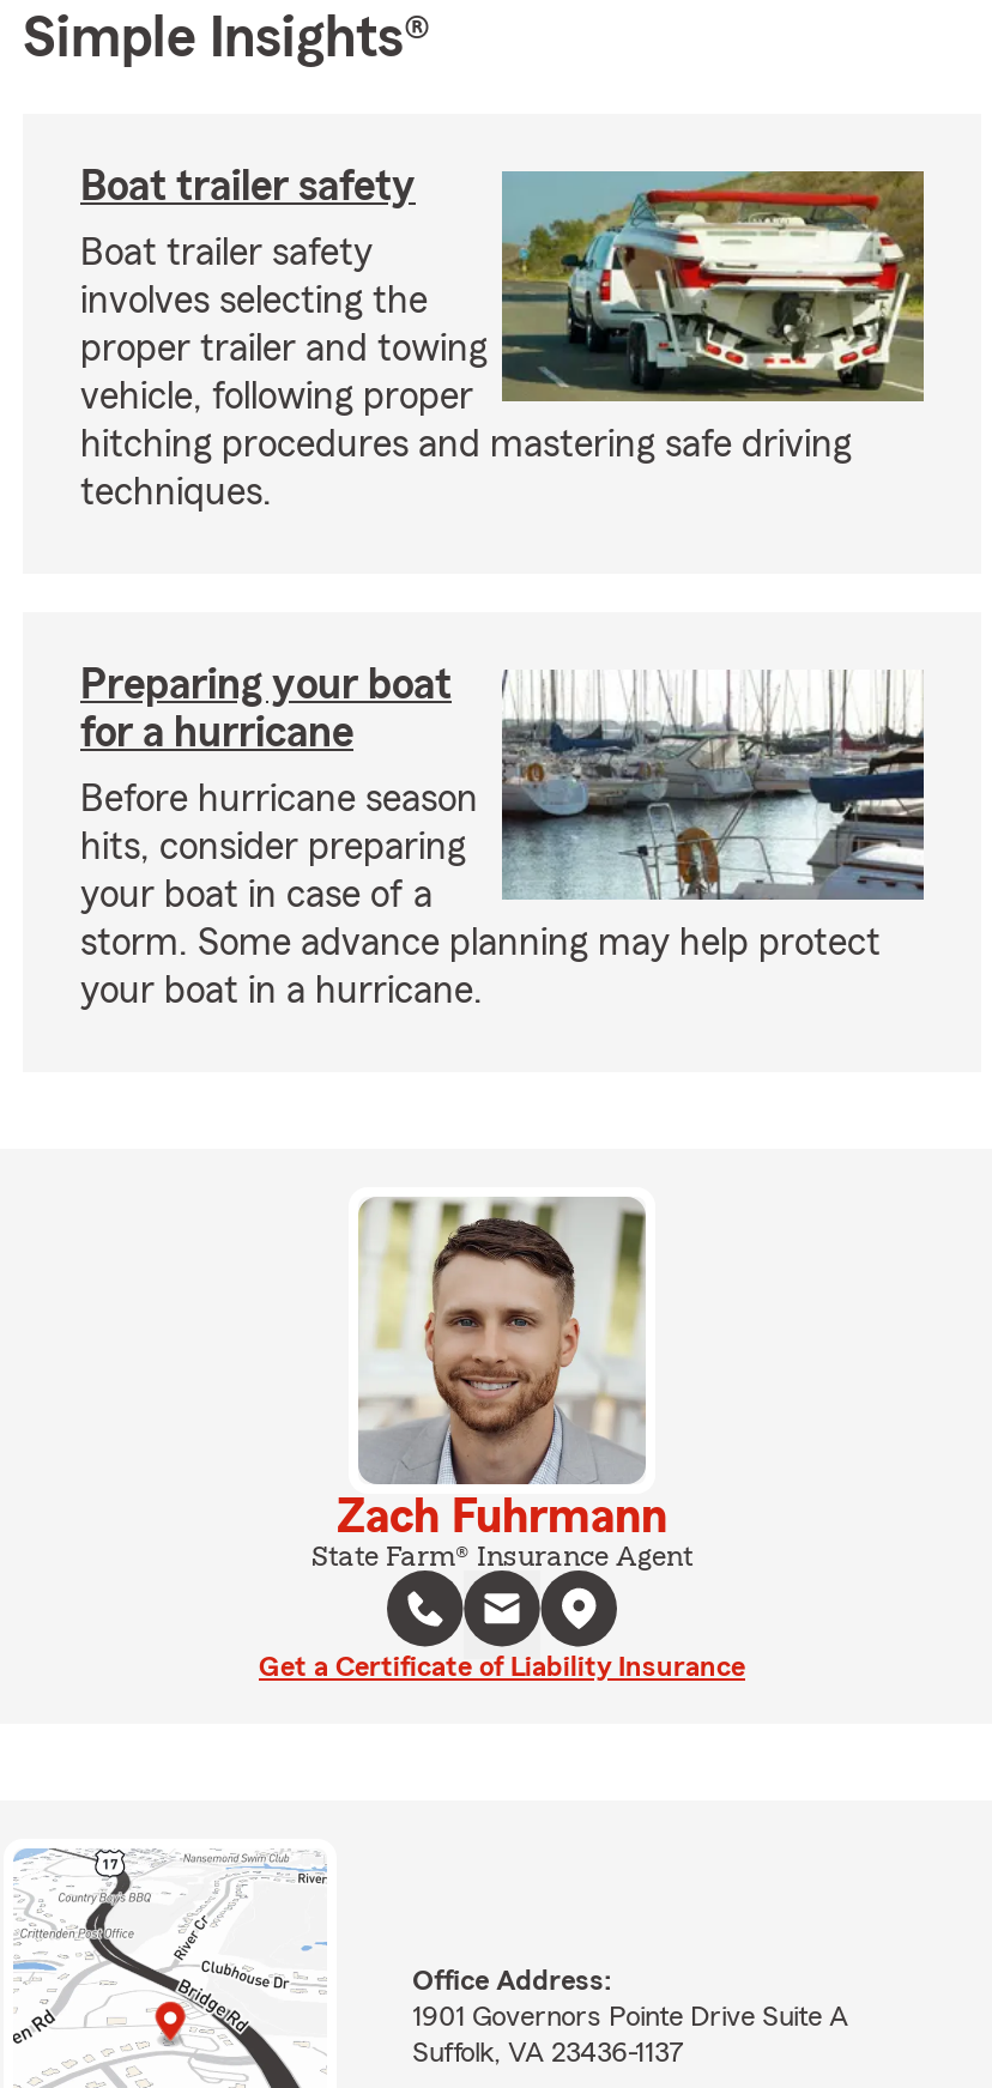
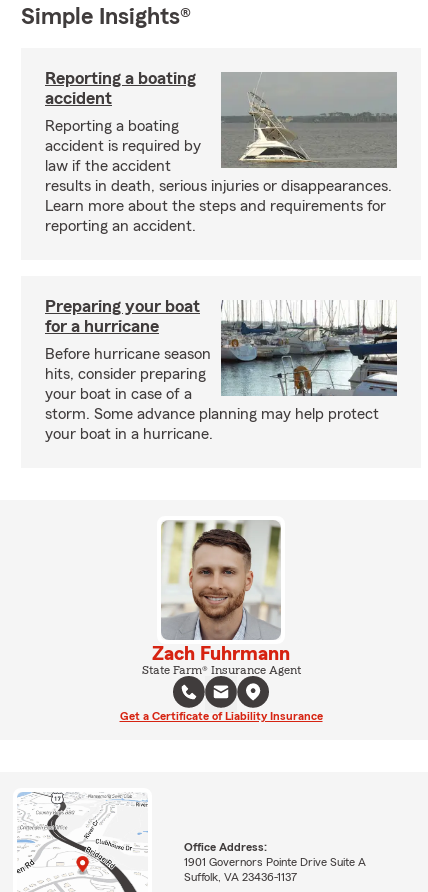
- Boat trailer safety
+ Reporting a boating
+ accident

- [image]
- Boat trailer safety
- involves selecting the
- proper trailer and towing
- vehicle, following proper
- hitching procedures and mastering safe driving
- techniques.
+ [image]
+ Reporting a boating
+ accident is required by
+ law if the accident
+ results in death, serious injuries or disappearances.
+ Learn more about the steps and requirements for
+ reporting an accident.
